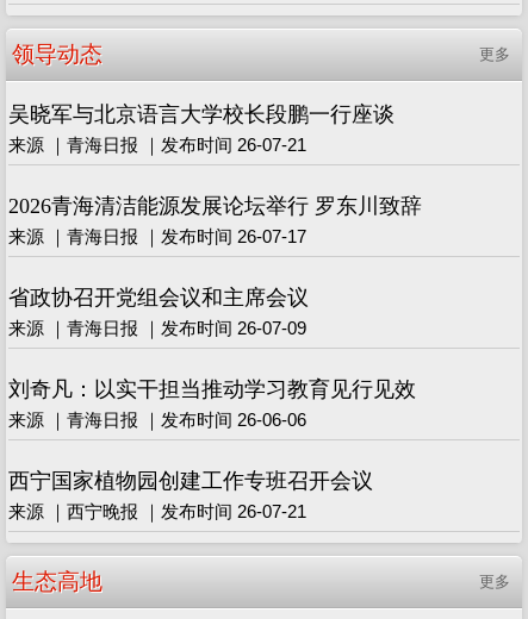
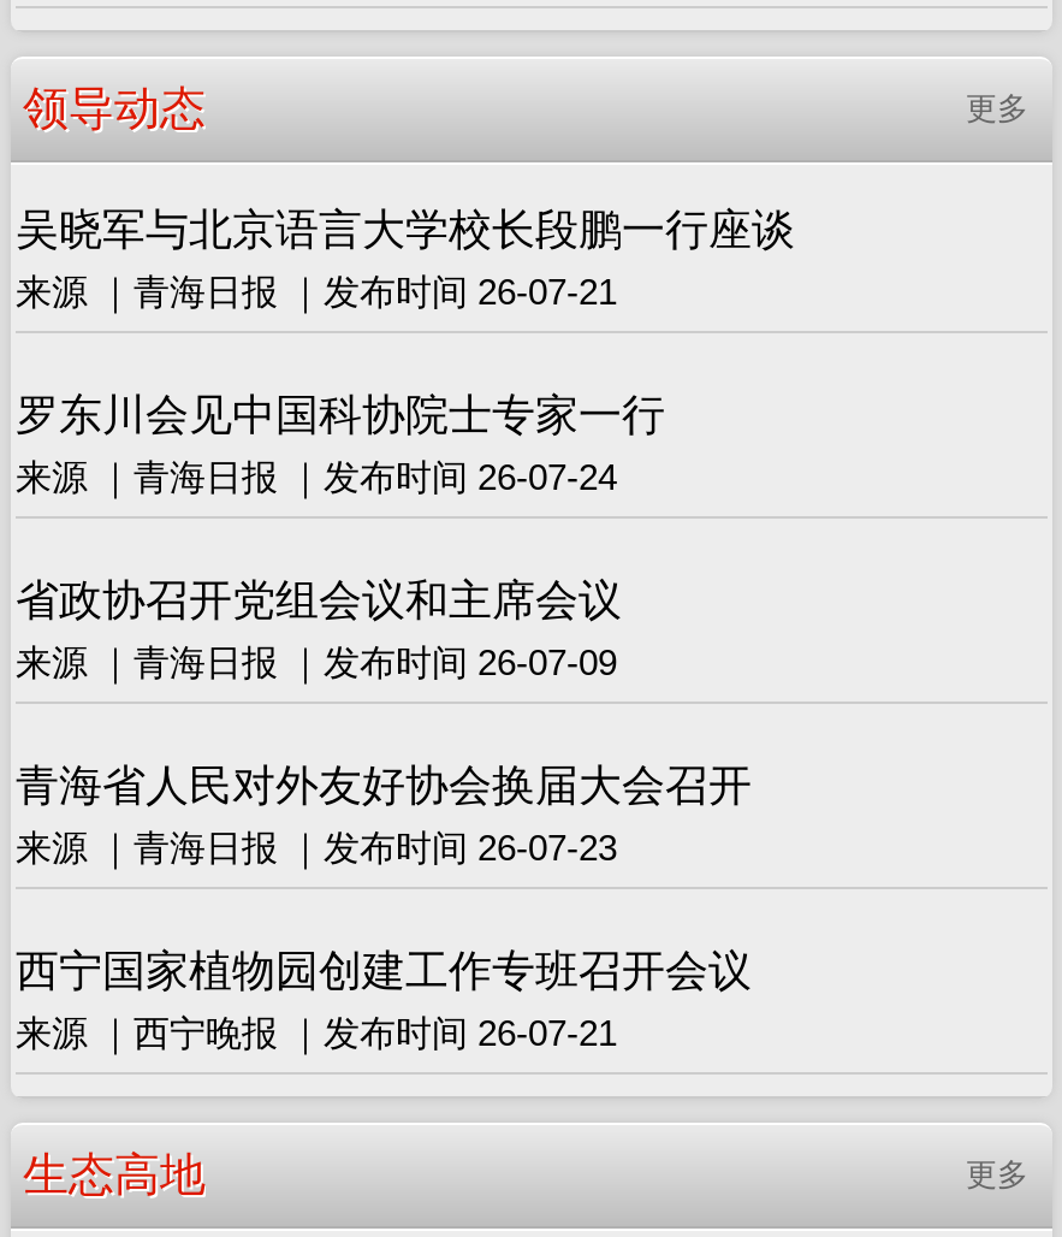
- 2026青海清洁能源发展论坛举行 罗东川致辞
- 来源 ｜青海日报 ｜发布时间 26-07-17
+ 罗东川会见中国科协院士专家一行
+ 来源 ｜青海日报 ｜发布时间 26-07-24

- 刘奇凡：以实干担当推动学习教育见行见效
- 来源 ｜青海日报 ｜发布时间 26-06-06
+ 青海省人民对外友好协会换届大会召开
+ 来源 ｜青海日报 ｜发布时间 26-07-23
